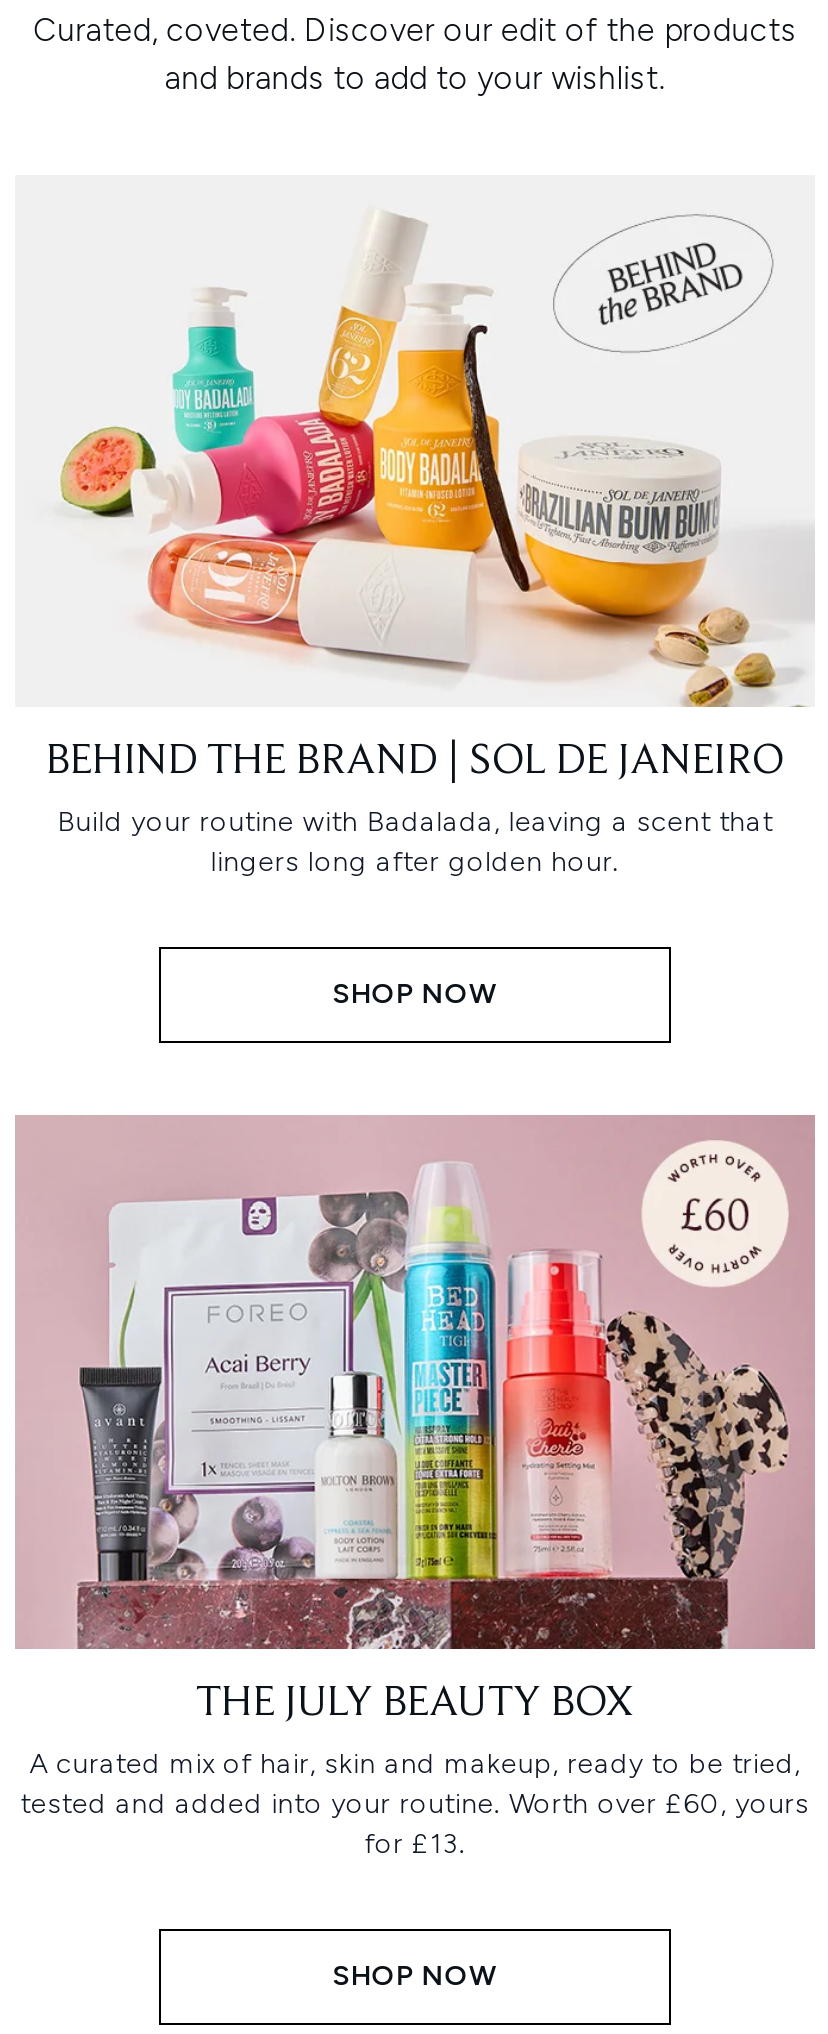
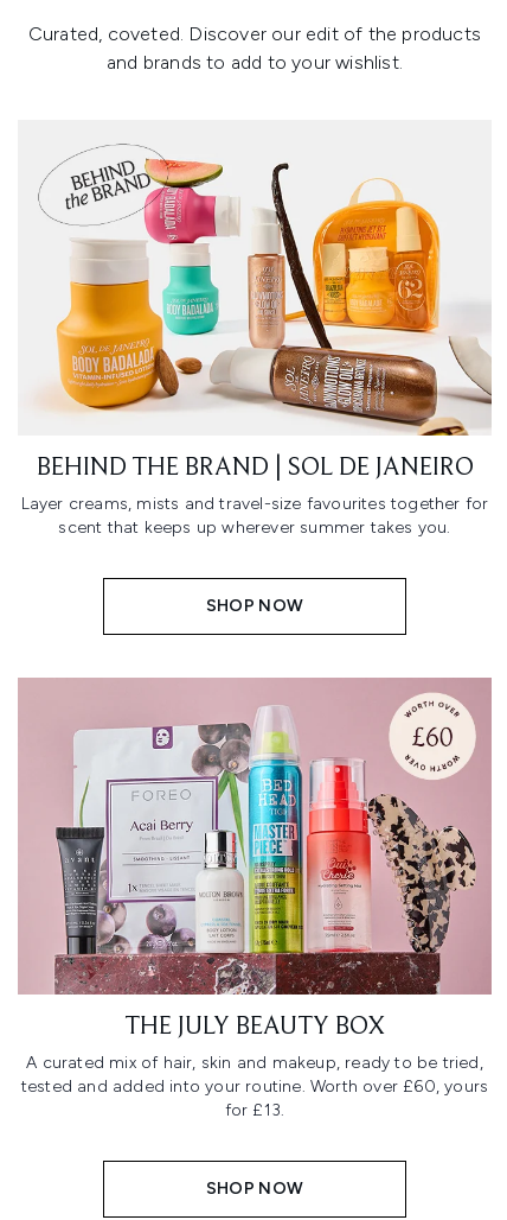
- [image]
+ [image]

- Build your routine with Badalada, leaving a scent that
- lingers long after golden hour.
+ Layer creams, mists and travel-size favourites together for
+ scent that keeps up wherever summer takes you.
